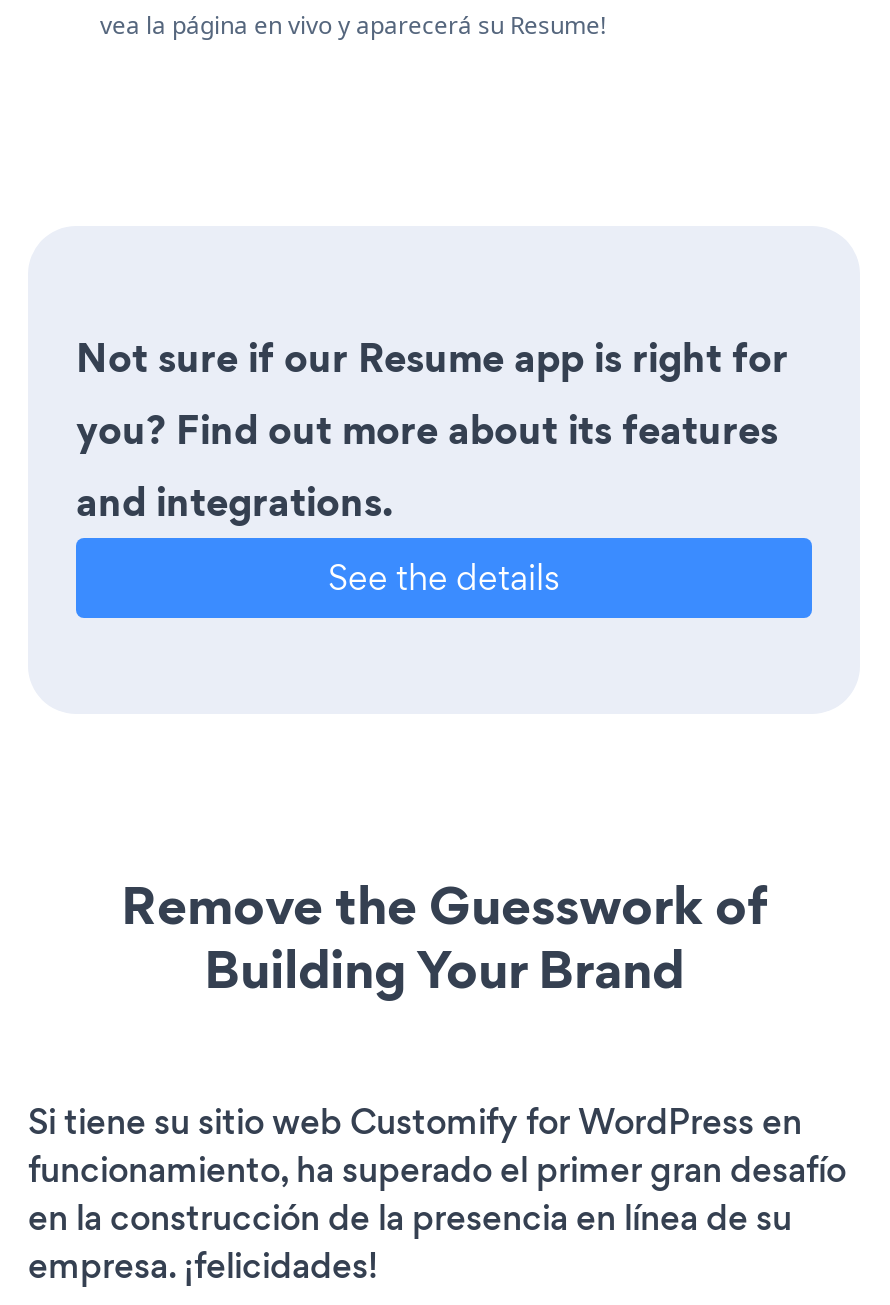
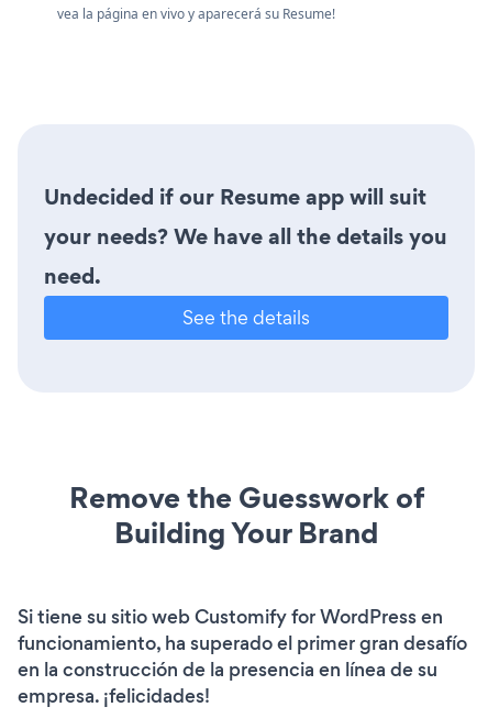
- Not sure if our Resume app is right for
- you? Find out more about its features
- and integrations.
+ Undecided if our Resume app will suit
+ your needs? We have all the details you
+ need.
